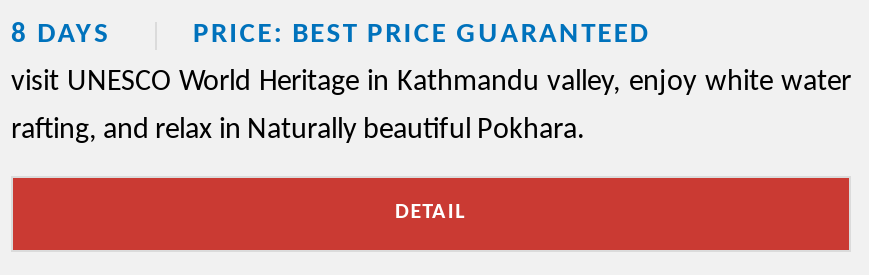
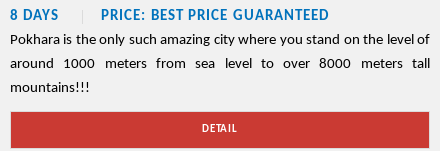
- visit UNESCO World Heritage in Kathmandu valley, enjoy white water
- rafting, and relax in Naturally beautiful Pokhara.
+ Pokhara is the only such amazing city where you stand on the level of
+ around 1000 meters from sea level to over 8000 meters tall
+ mountains!!!
